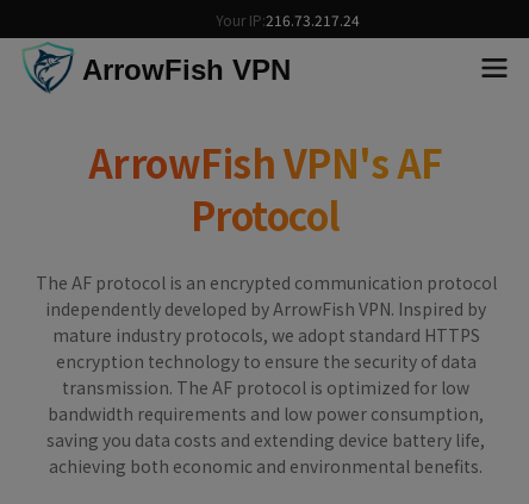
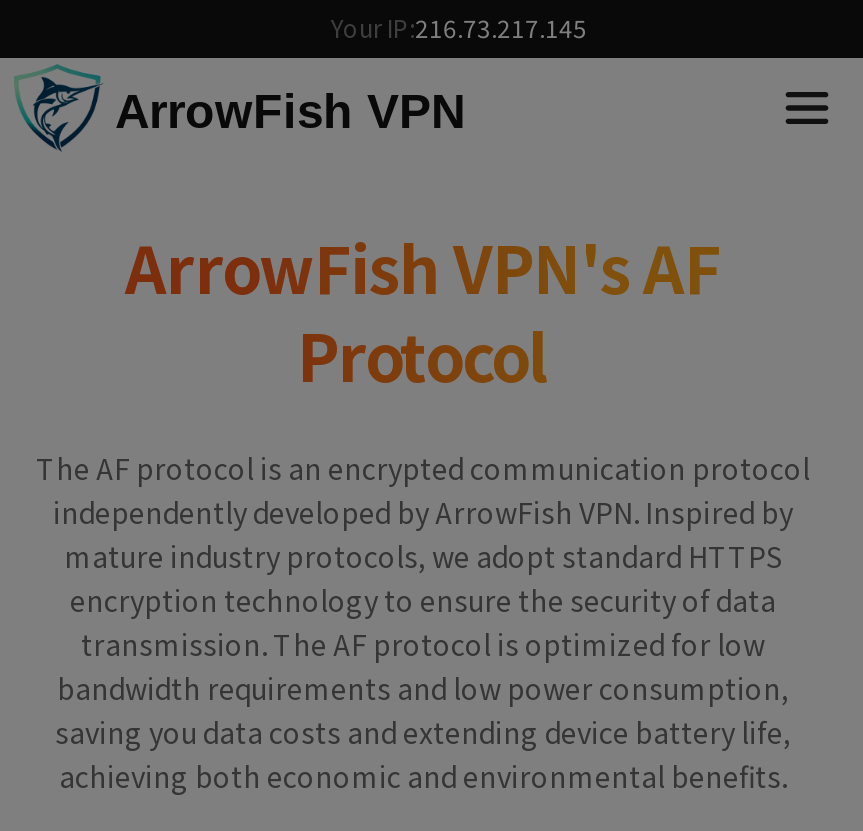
- Your IP:216.73.217.24
+ Your IP:216.73.217.145
